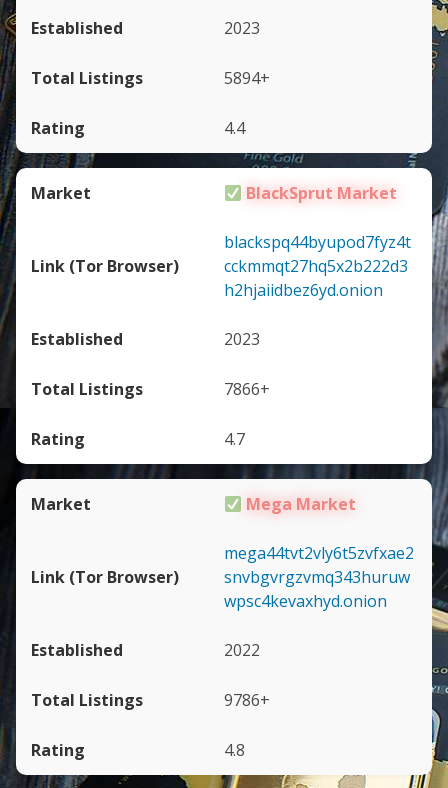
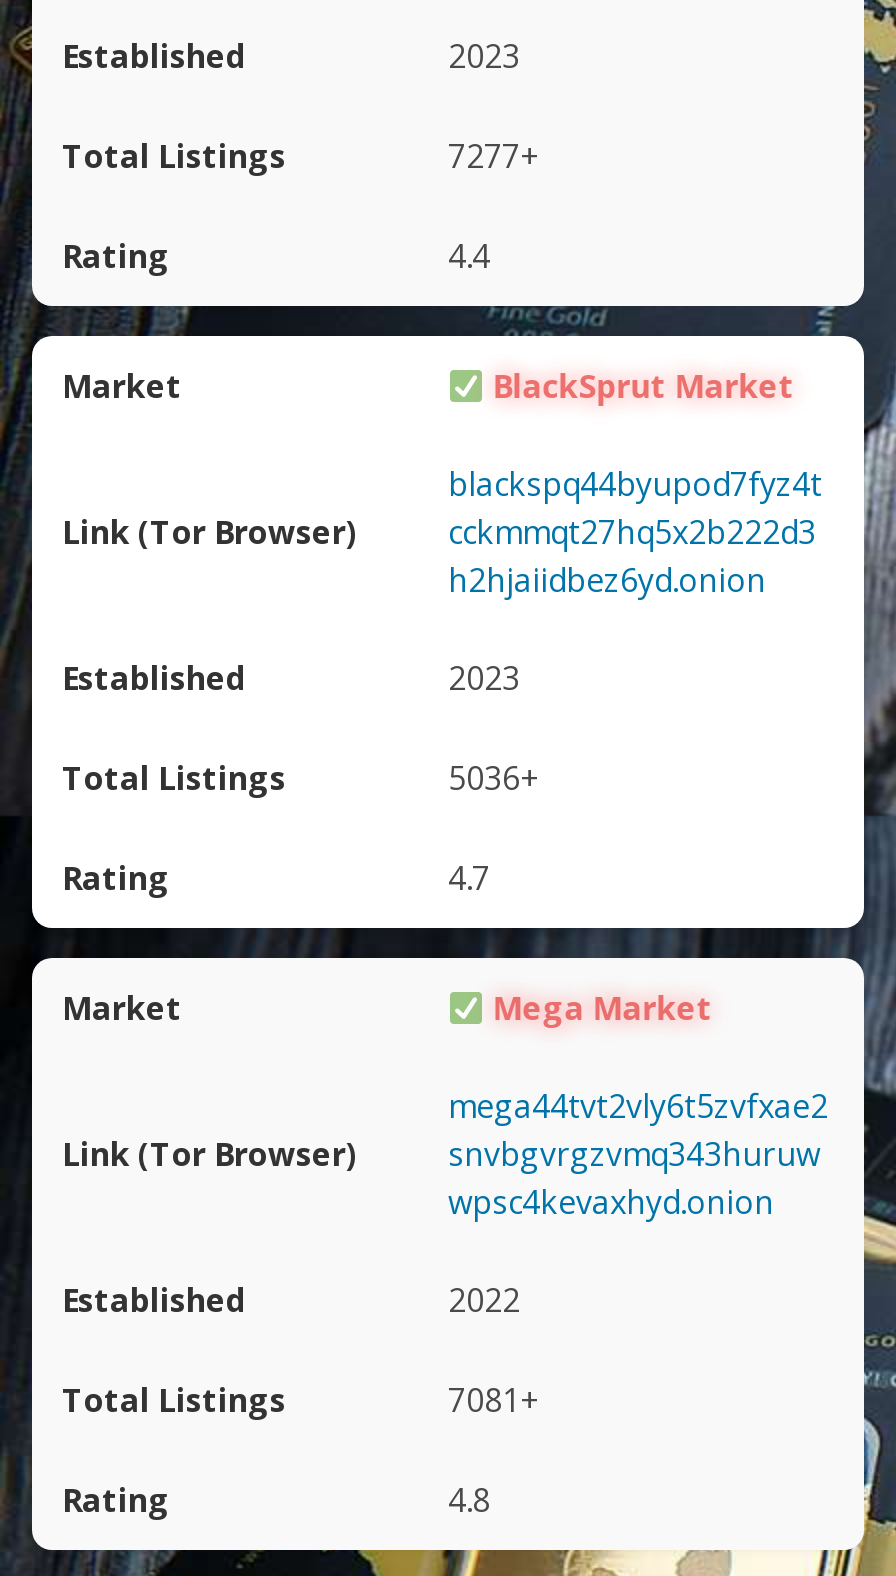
- 5894+
+ 7277+

- 7866+
+ 5036+

- 9786+
+ 7081+
